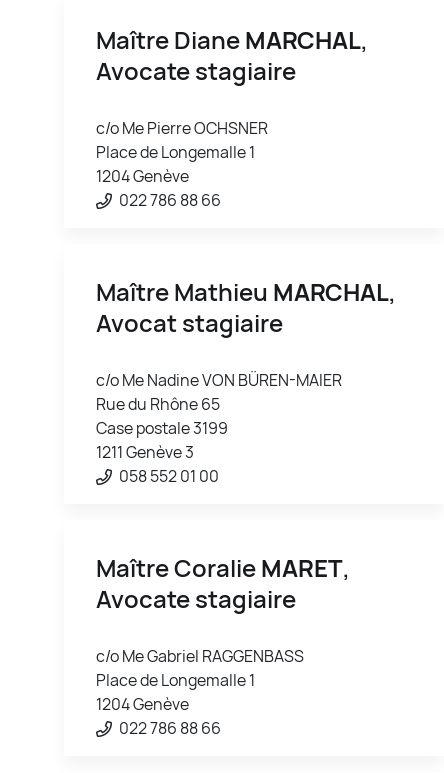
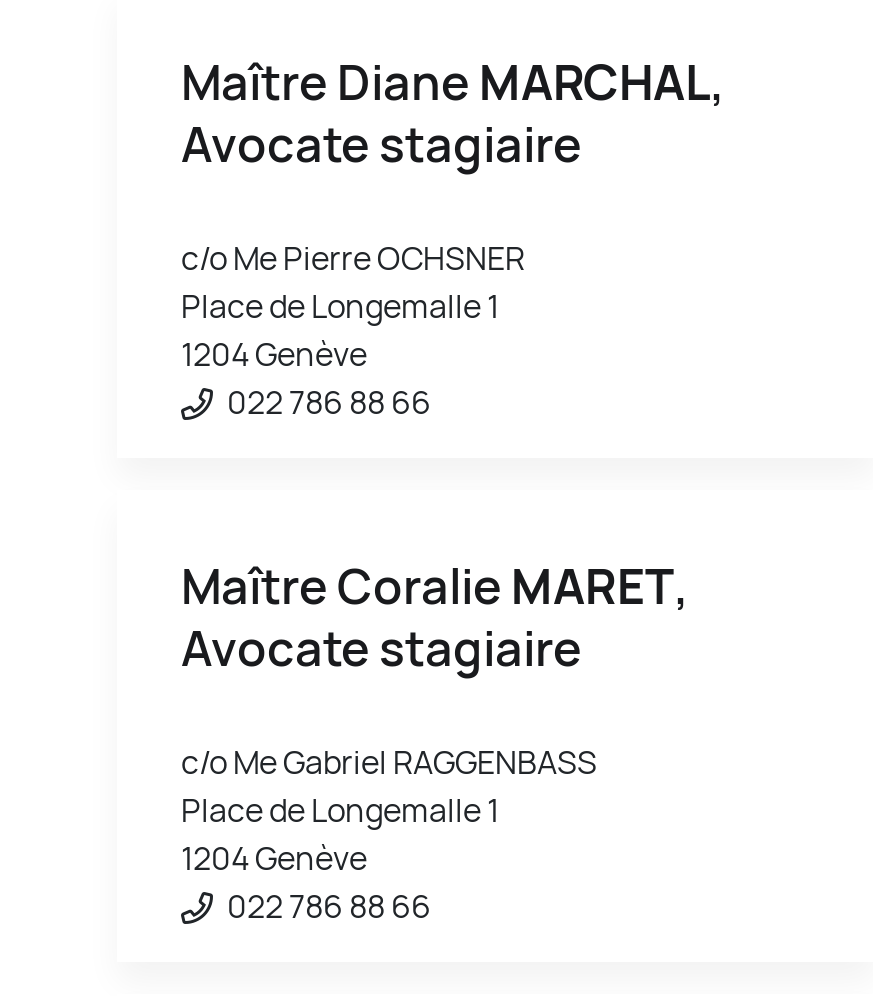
- Maître Mathieu MARCHAL,
- Avocat stagiaire
- c/o Me Nadine VON BÜREN-MAIER
- Rue du Rhône 65
- Case postale 3199
- 1211 Genève 3
- 058 552 01 00
